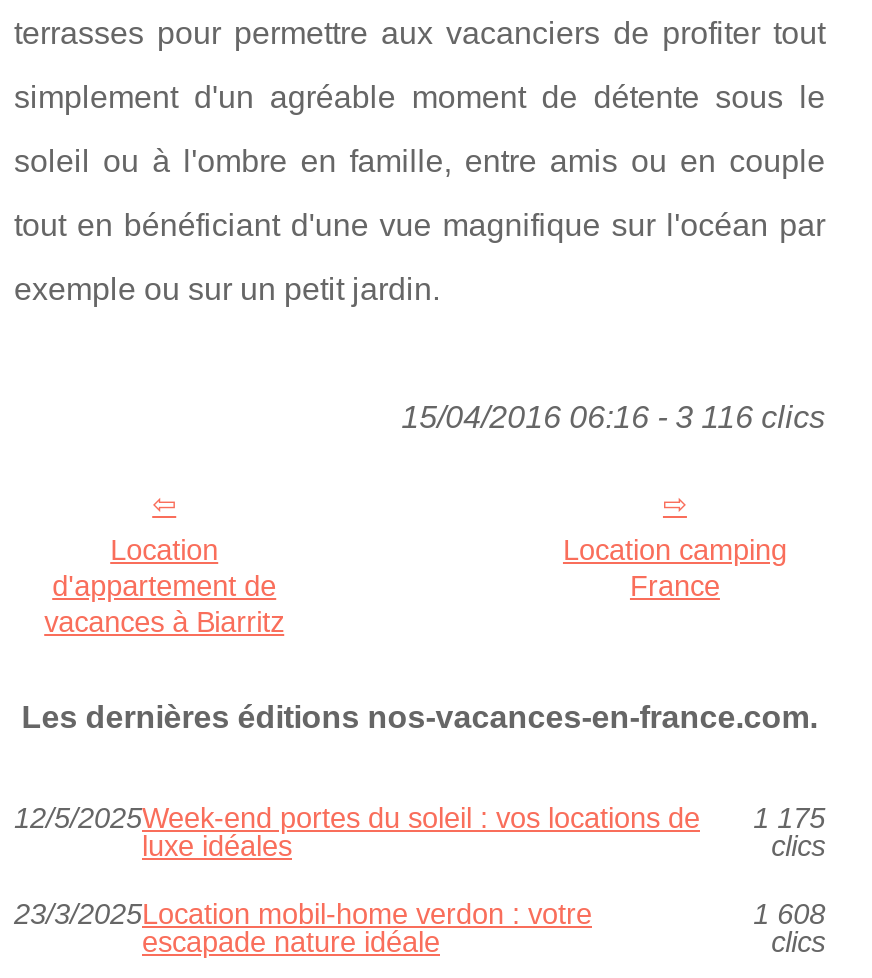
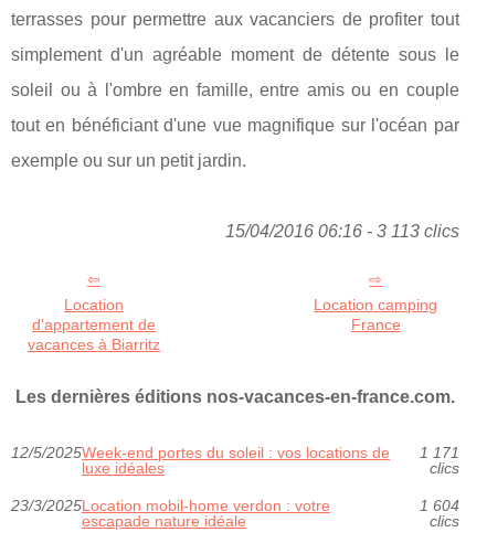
- 15/04/2016 06:16 - 3 116 clics
+ 15/04/2016 06:16 - 3 113 clics

- 12/5/2025Week-end portes du soleil : vos locations de 1 175
+ 12/5/2025Week-end portes du soleil : vos locations de 1 171

- 1 608
+ 1 604
